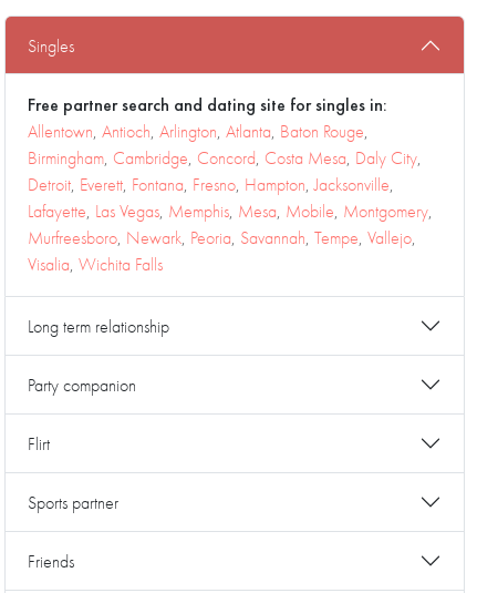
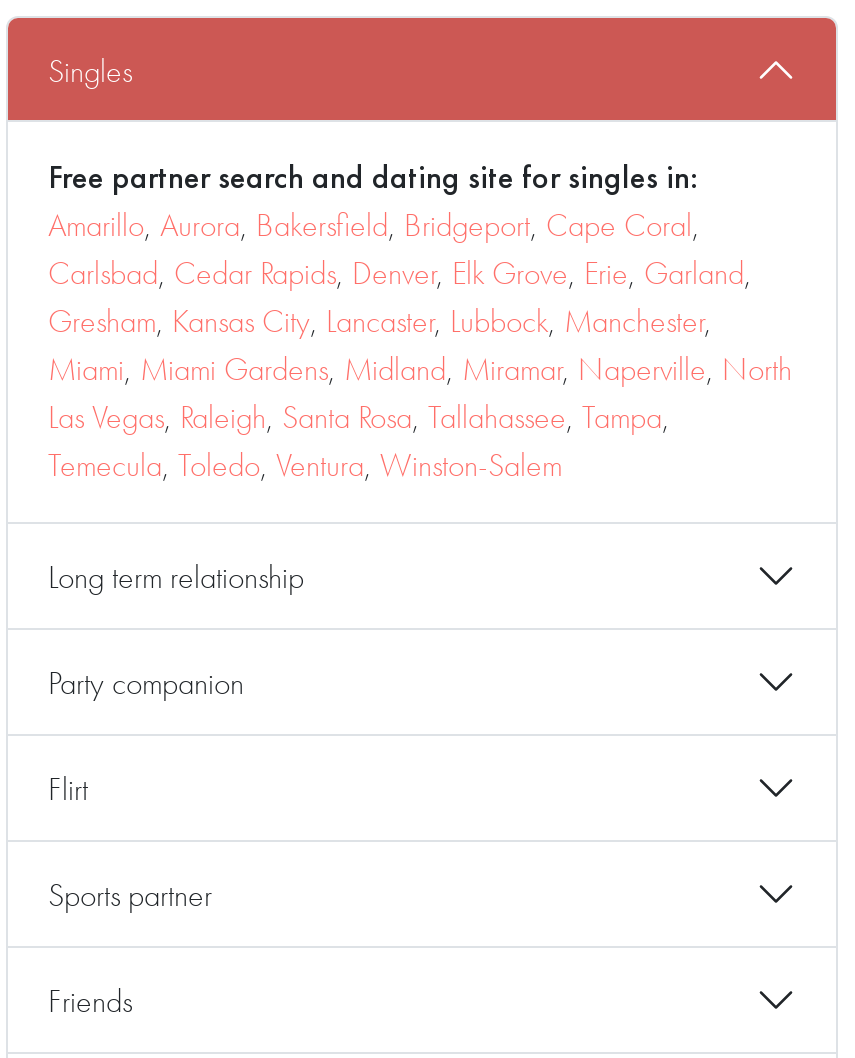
- Allentown, Antioch, Arlington, Atlanta, Baton Rouge,
- Birmingham, Cambridge, Concord, Costa Mesa, Daly City,
- Detroit, Everett, Fontana, Fresno, Hampton, Jacksonville,
- Lafayette, Las Vegas, Memphis, Mesa, Mobile, Montgomery,
- Murfreesboro, Newark, Peoria, Savannah, Tempe, Vallejo,
- Visalia, Wichita Falls
+ Amarillo, Aurora, Bakersfield, Bridgeport, Cape Coral,
+ Carlsbad, Cedar Rapids, Denver, Elk Grove, Erie, Garland,
+ Gresham, Kansas City, Lancaster, Lubbock, Manchester,
+ Miami, Miami Gardens, Midland, Miramar, Naperville, North
+ Las Vegas, Raleigh, Santa Rosa, Tallahassee, Tampa,
+ Temecula, Toledo, Ventura, Winston-Salem
